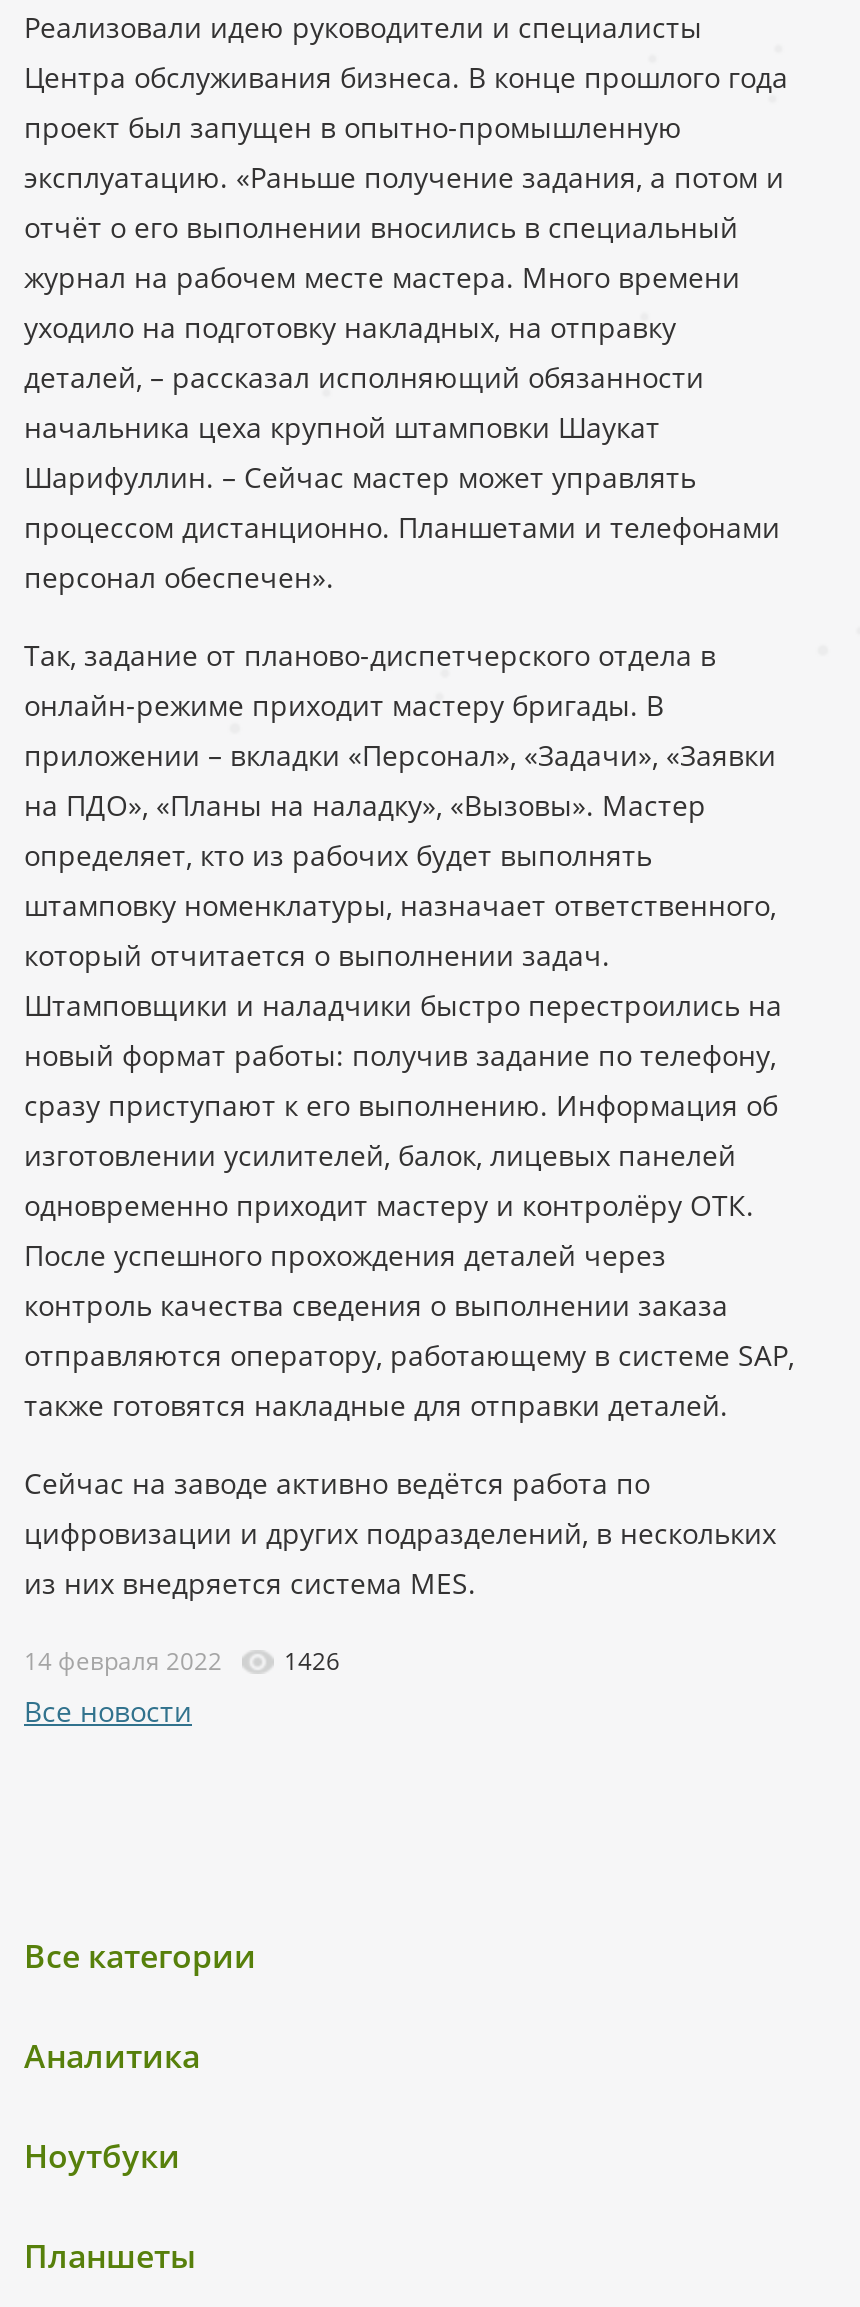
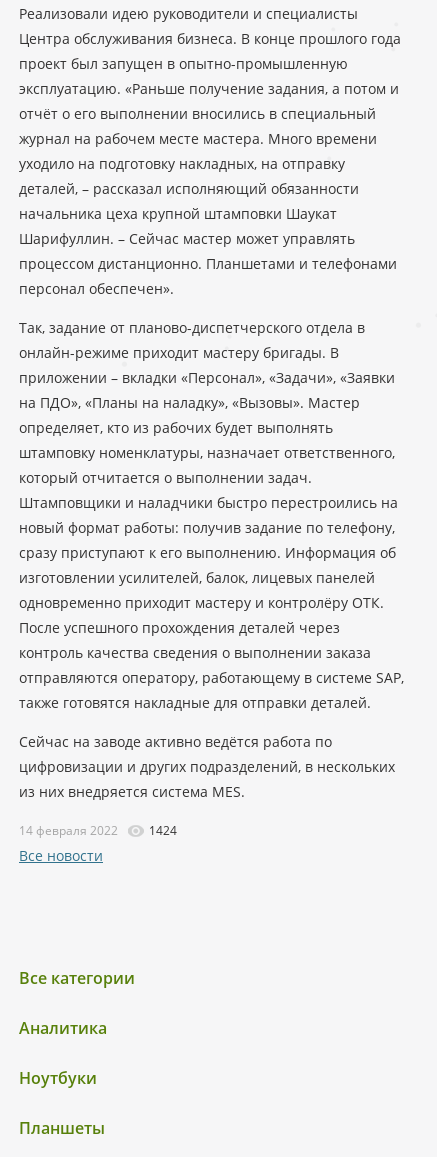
- 14 февраля 2022 1426
+ 14 февраля 2022 1424
